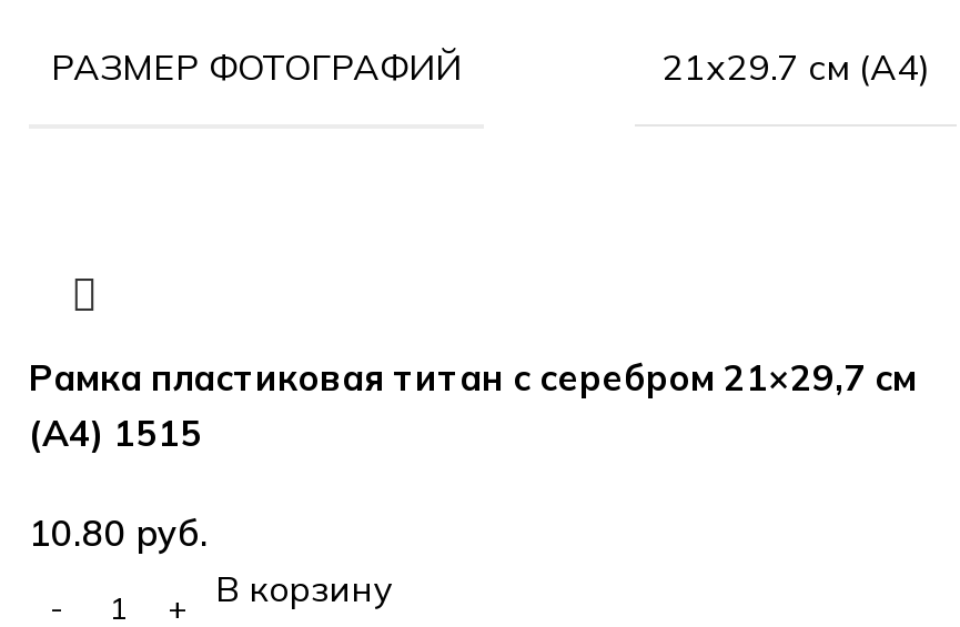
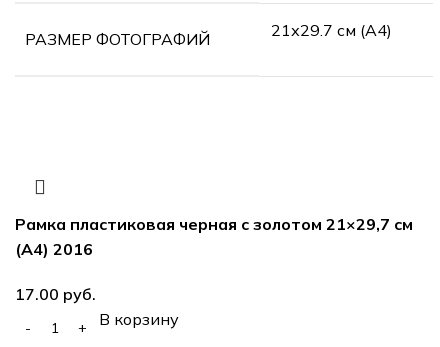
- Рамка пластиковая титан с серебром 21×29,7 см
- (А4) 1515
+ Рамка пластиковая черная с золотом 21×29,7 см
+ (А4) 2016

- 10.80 руб.
+ руб.
